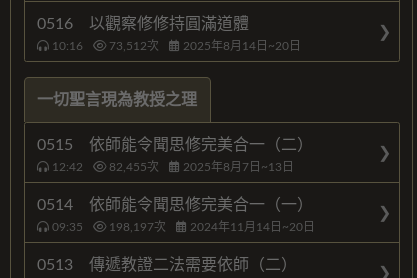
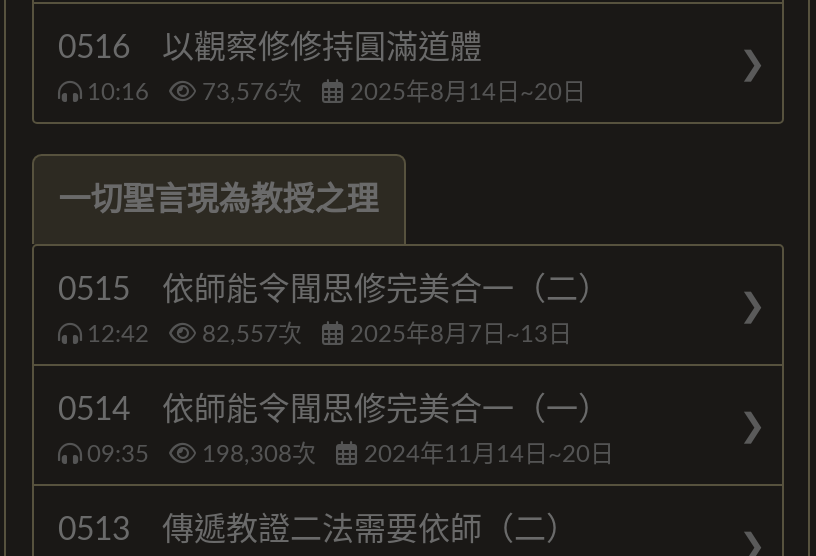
- 73,512次 2025年8月14日~20日
+ 73,576次 2025年8月14日~20日

- 82,455次 2025年8月7日~13日
+ 82,557次 2025年8月7日~13日

- 198,197次 2024年11月14日~20日
+ 198,308次 2024年11月14日~20日
